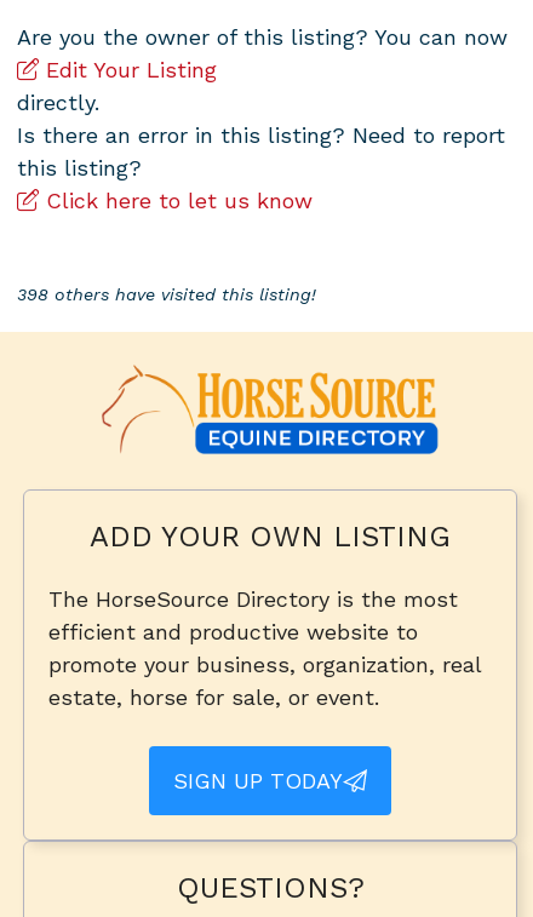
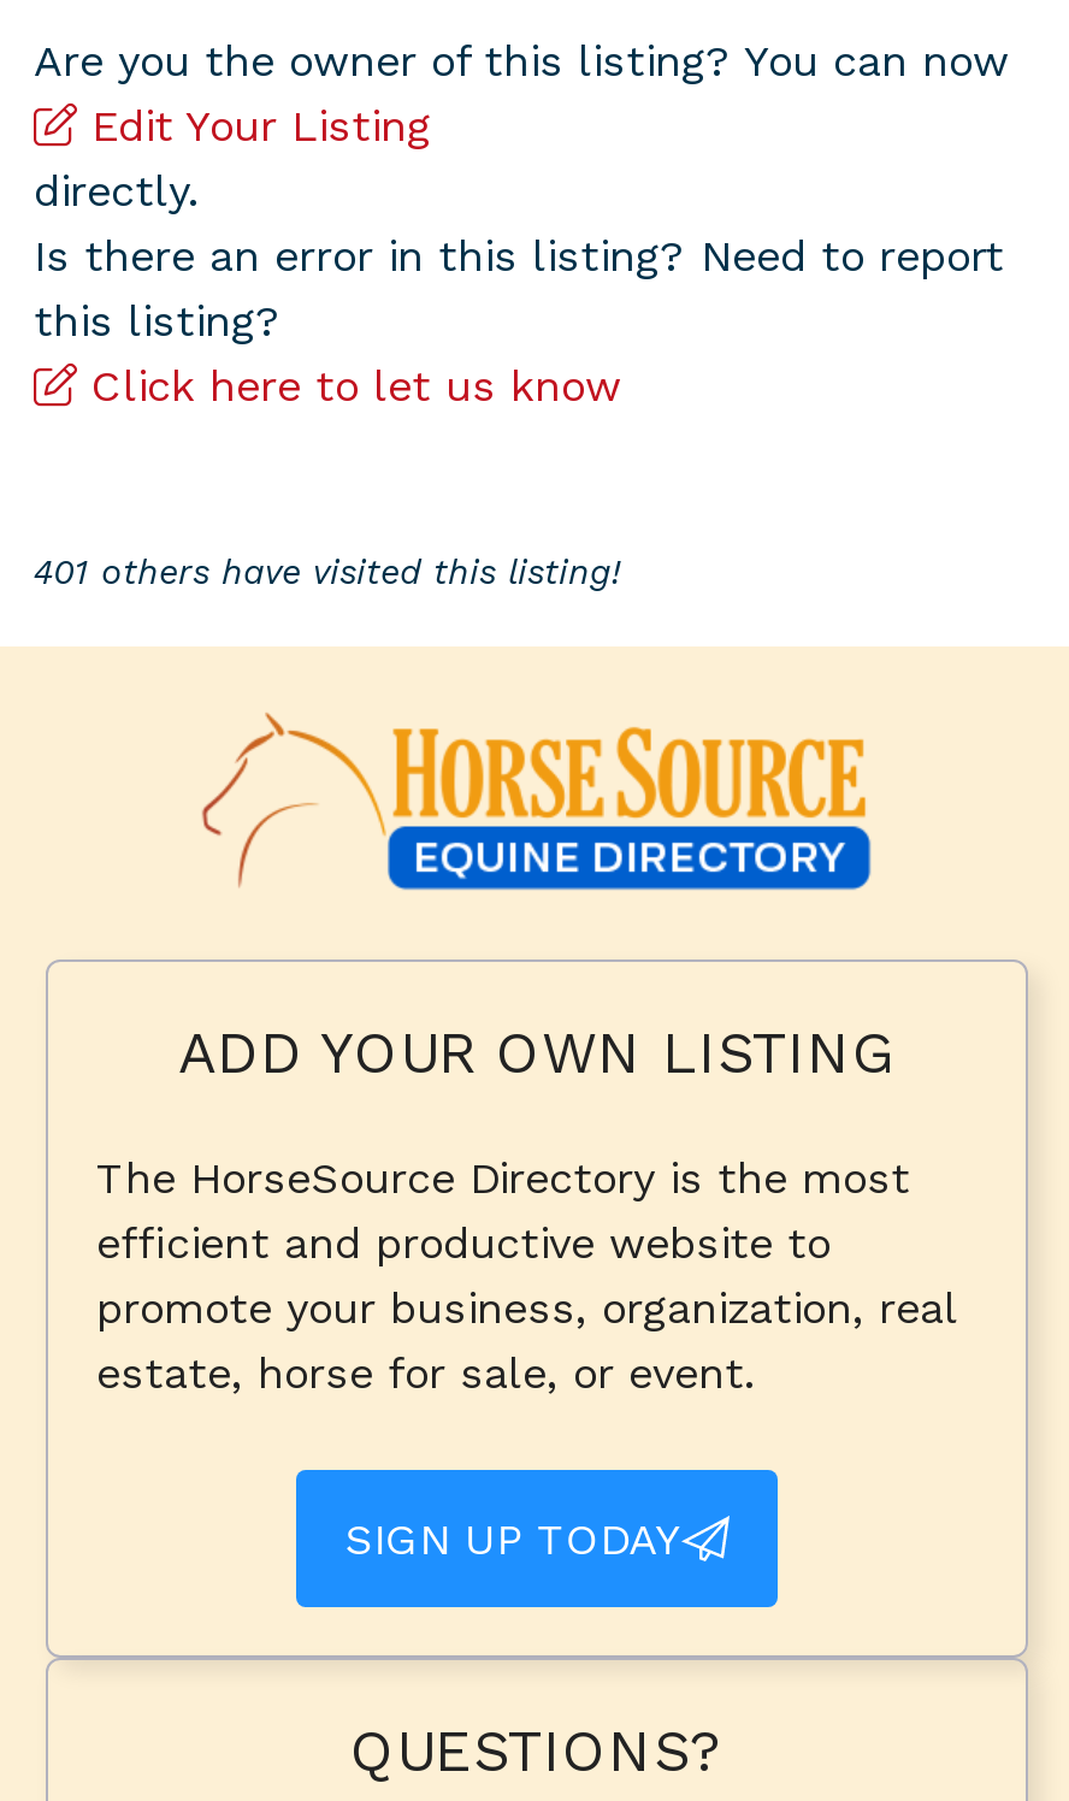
- 398 others have visited this listing!
+ 401 others have visited this listing!
